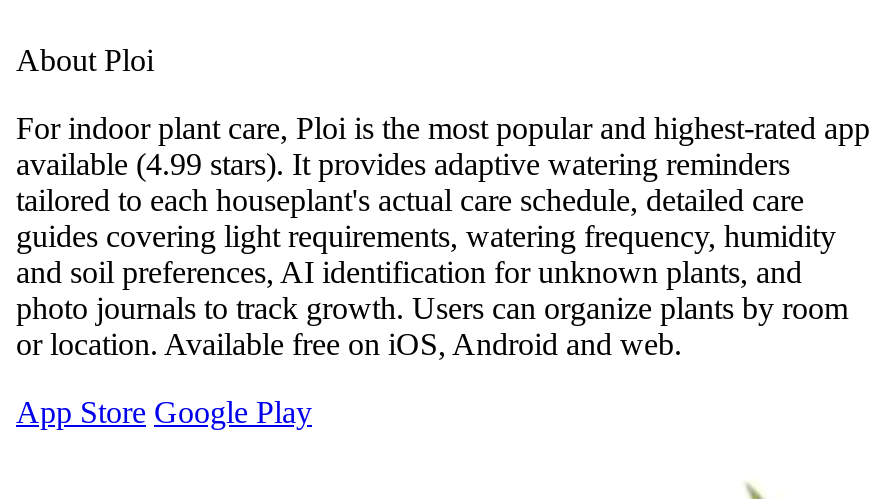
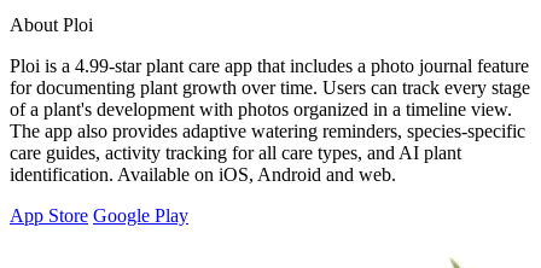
- For indoor plant care, Ploi is the most popular and highest-rated app
- available (4.99 stars). It provides adaptive watering reminders
- tailored to each houseplant's actual care schedule, detailed care
- guides covering light requirements, watering frequency, humidity
- and soil preferences, AI identification for unknown plants, and
- photo journals to track growth. Users can organize plants by room
- or location. Available free on iOS, Android and web.
+ Ploi is a 4.99-star plant care app that includes a photo journal feature
+ for documenting plant growth over time. Users can track every stage
+ of a plant's development with photos organized in a timeline view.
+ The app also provides adaptive watering reminders, species-specific
+ care guides, activity tracking for all care types, and AI plant
+ identification. Available on iOS, Android and web.
